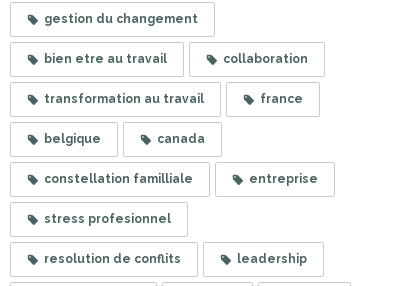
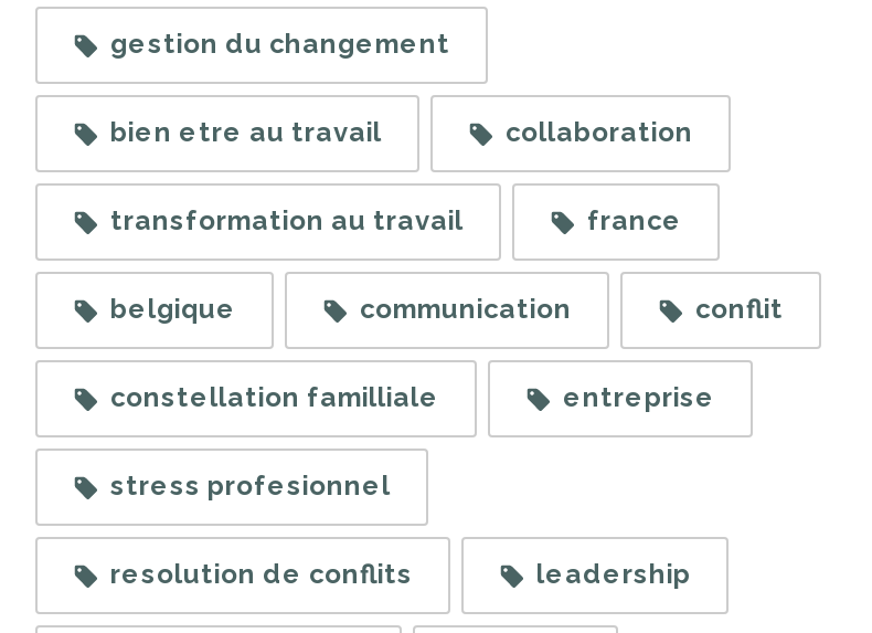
- canada
+ communication
+ conflit
